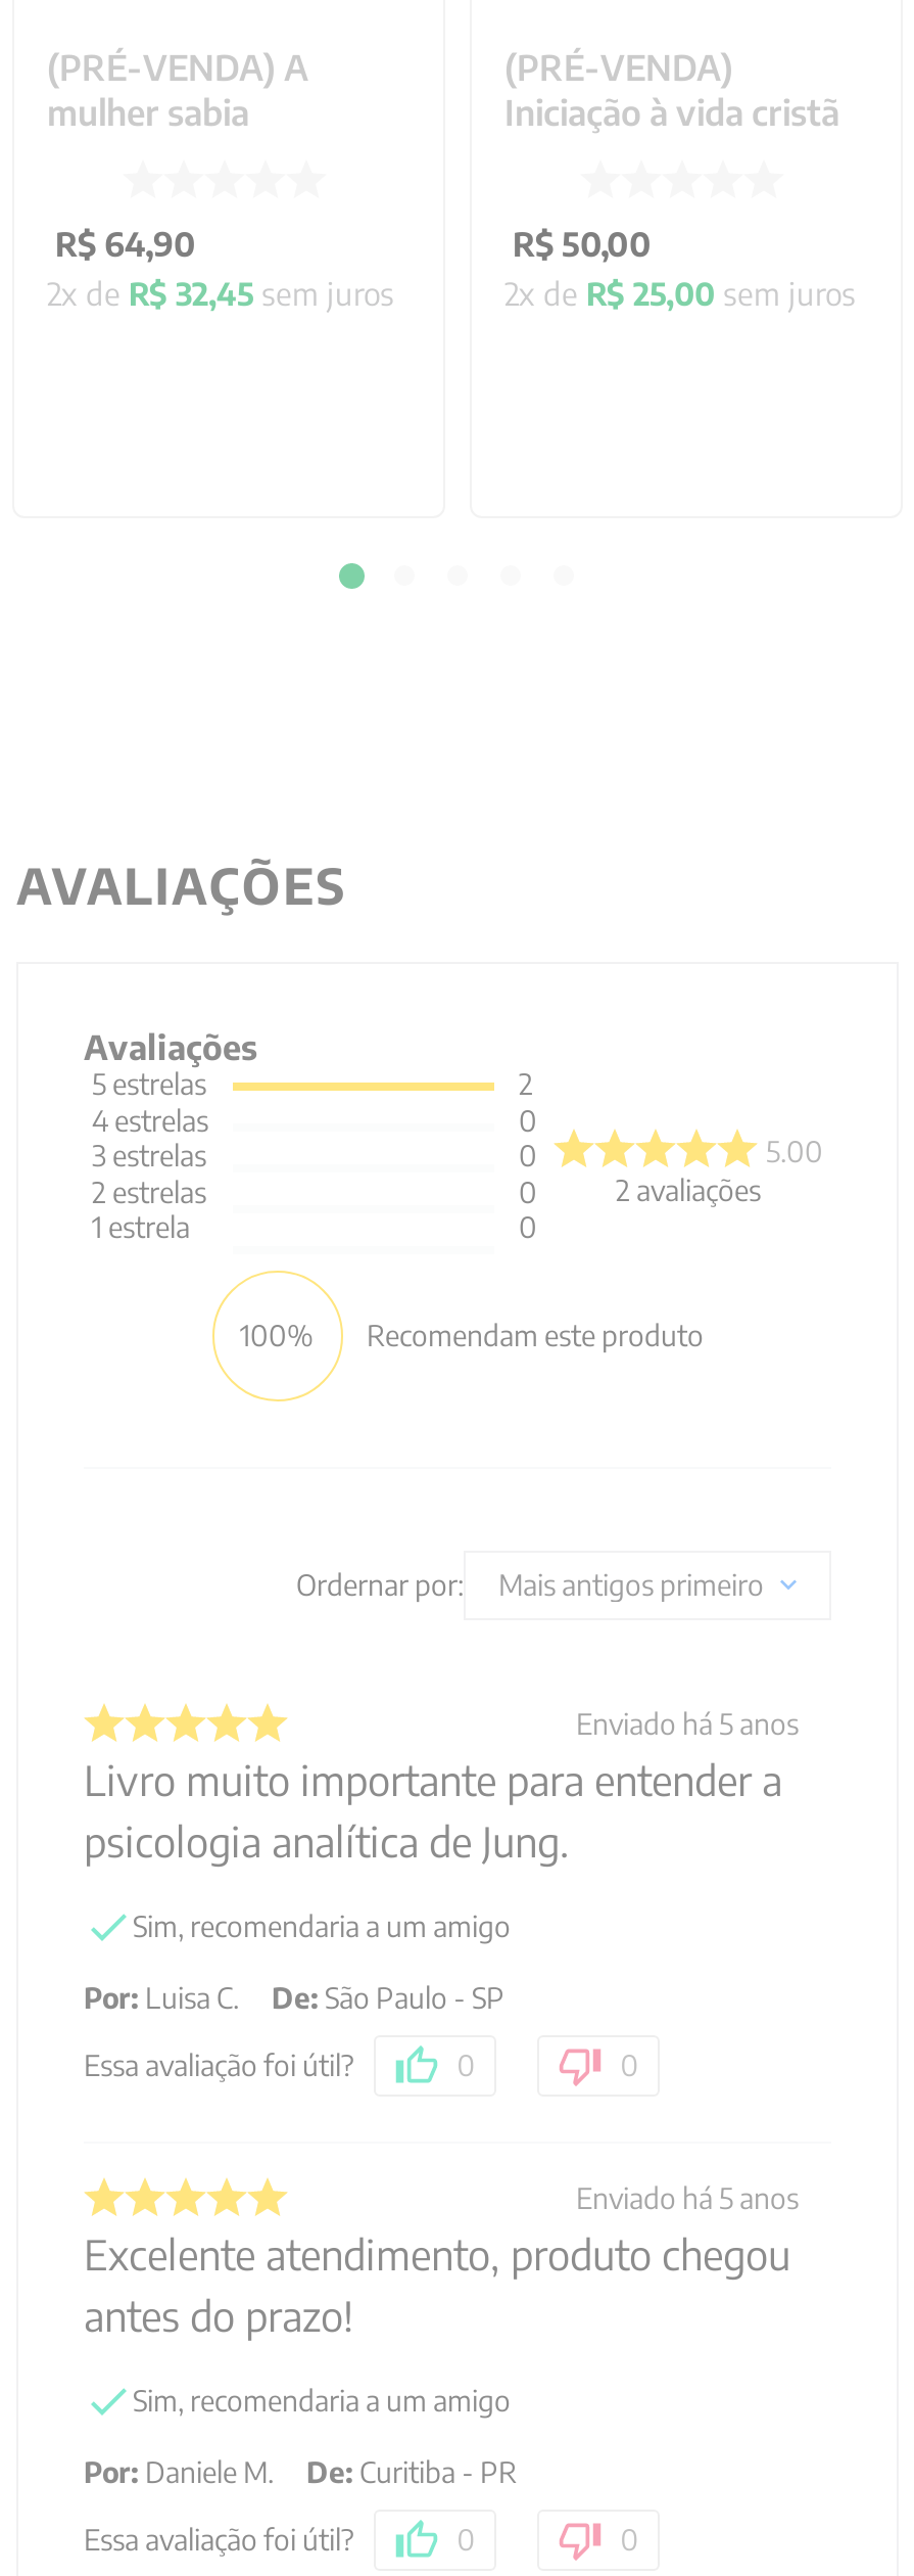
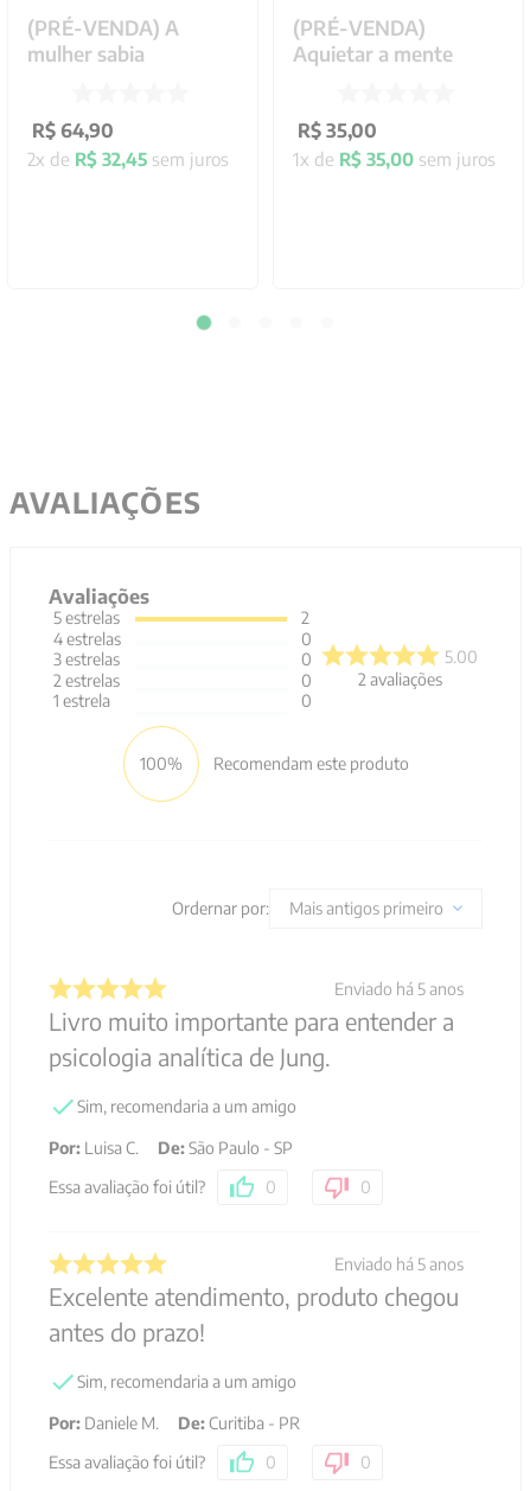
- Iniciação à vida cristã
+ Aquietar a mente

- R$ 50,00
- 2x de R$ 25,00 sem juros
+ R$ 35,00
+ 1x de R$ 35,00 sem juros
